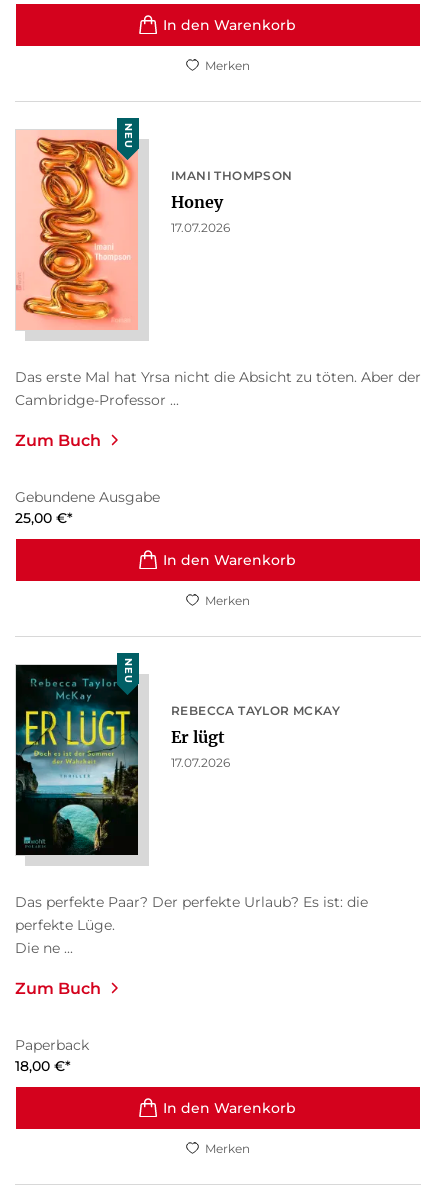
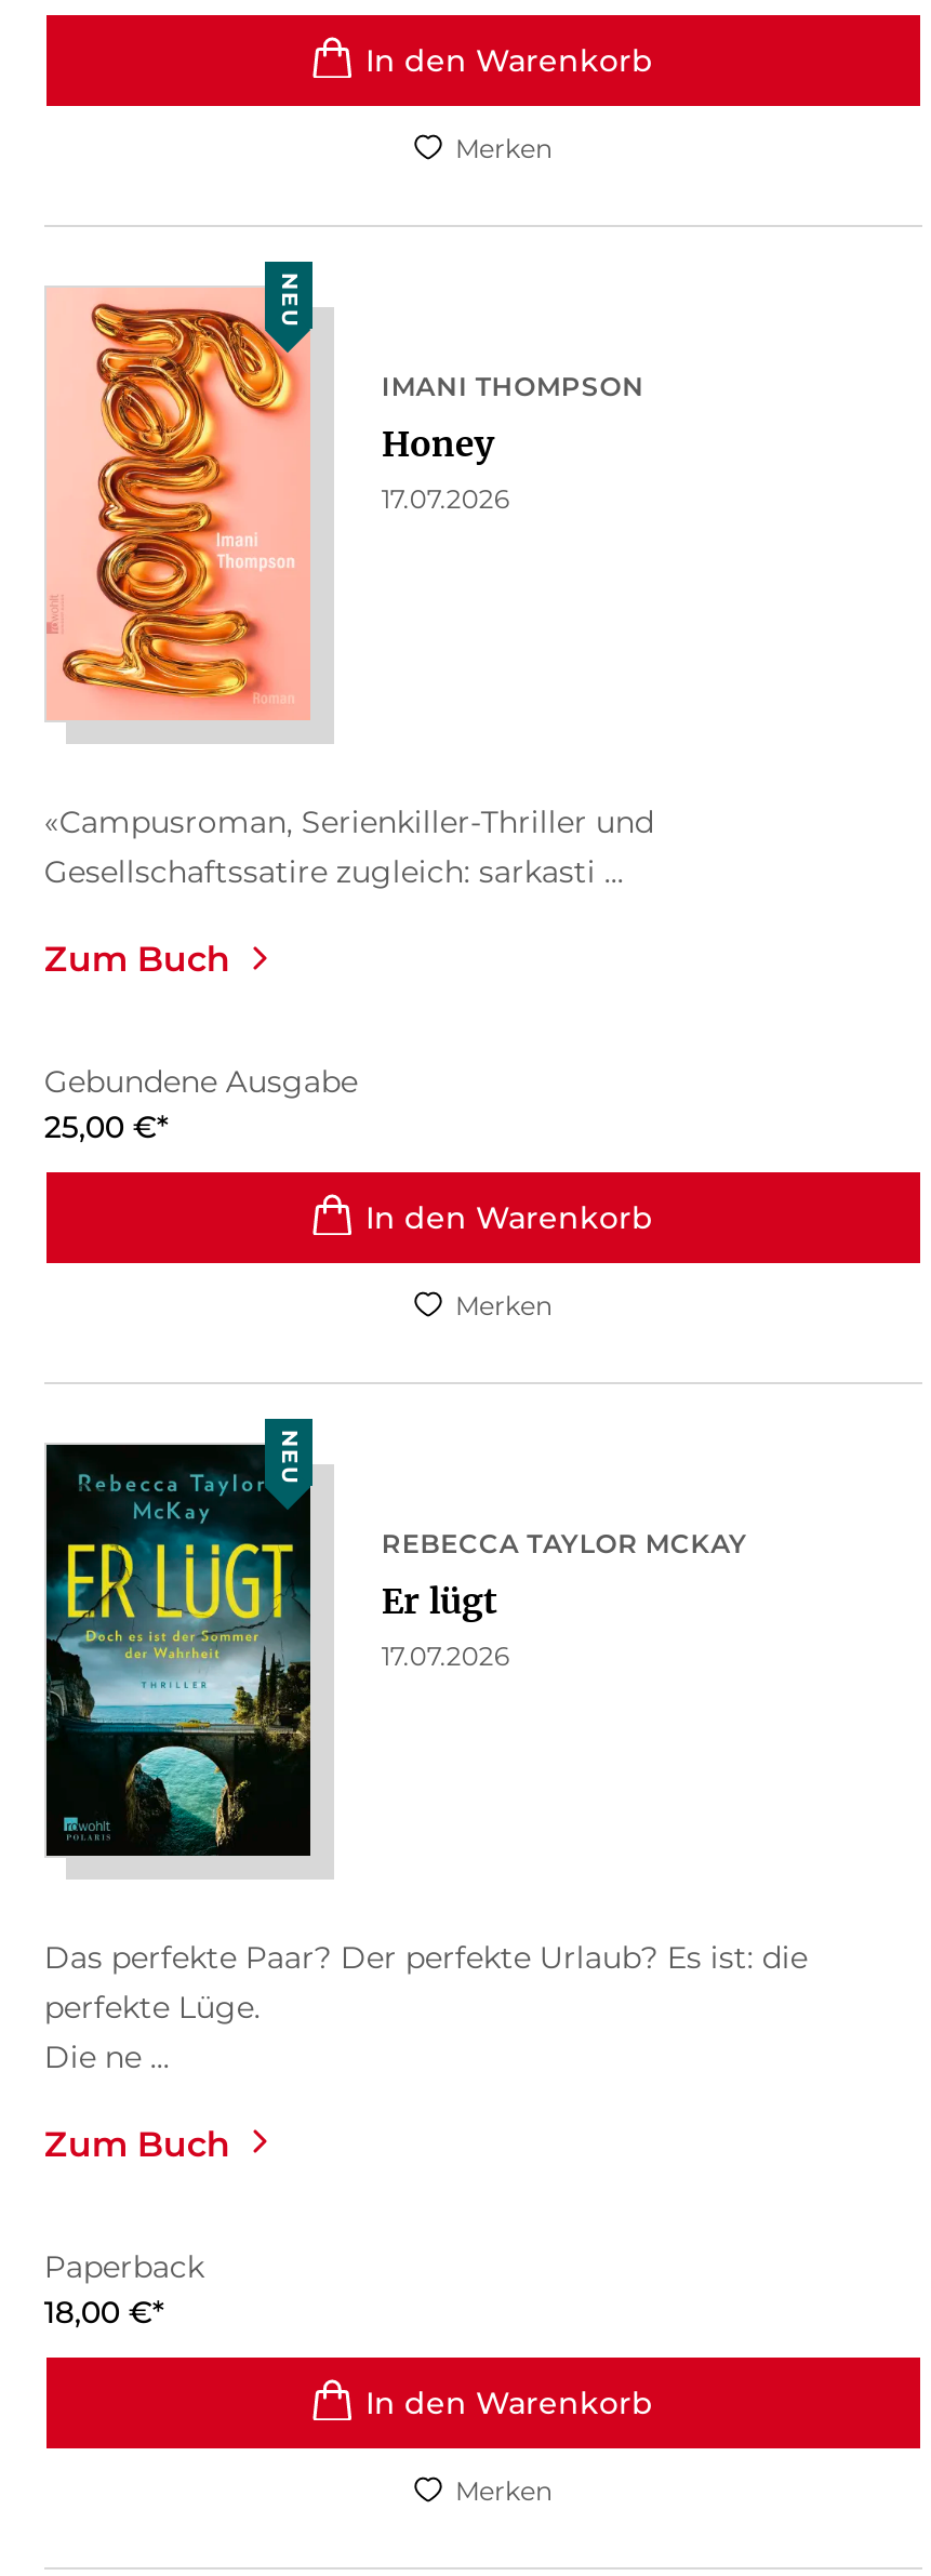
- Das erste Mal hat Yrsa nicht die Absicht zu töten. Aber der
- Cambridge-Professor ...
+ «Campusroman, Serienkiller-Thriller und
+ Gesellschaftssatire zugleich: sarkasti ...
